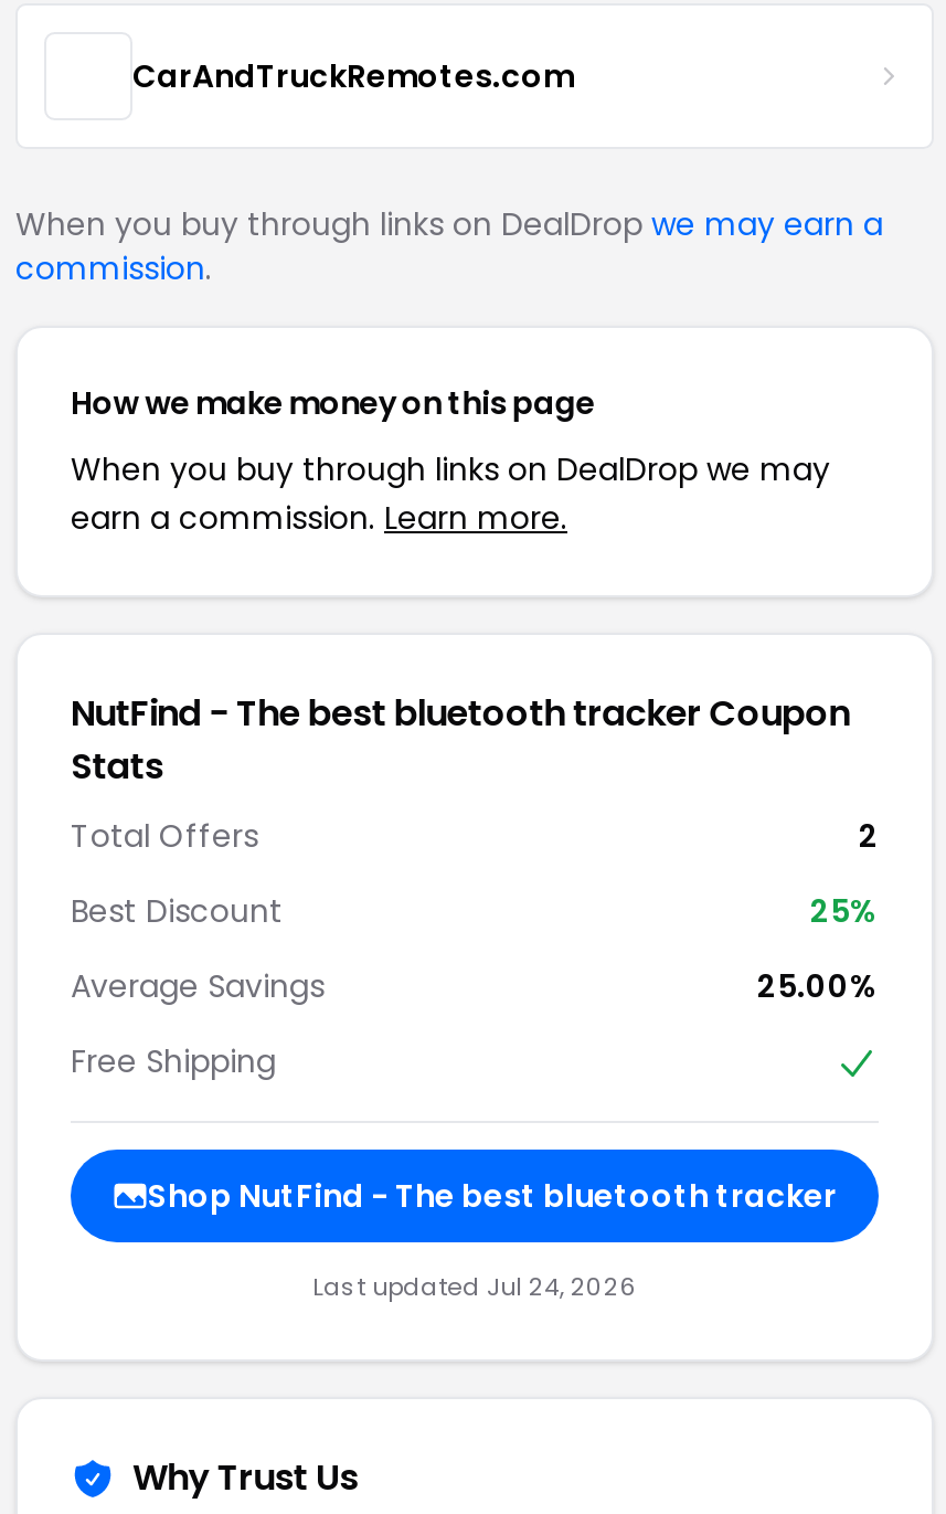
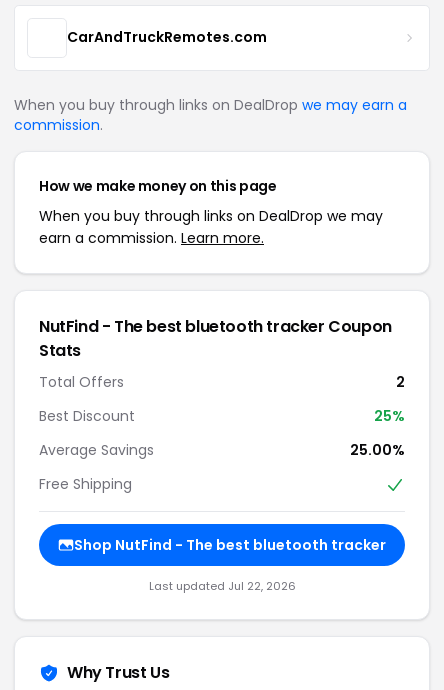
- Last updated Jul 24, 2026
+ Last updated Jul 22, 2026
